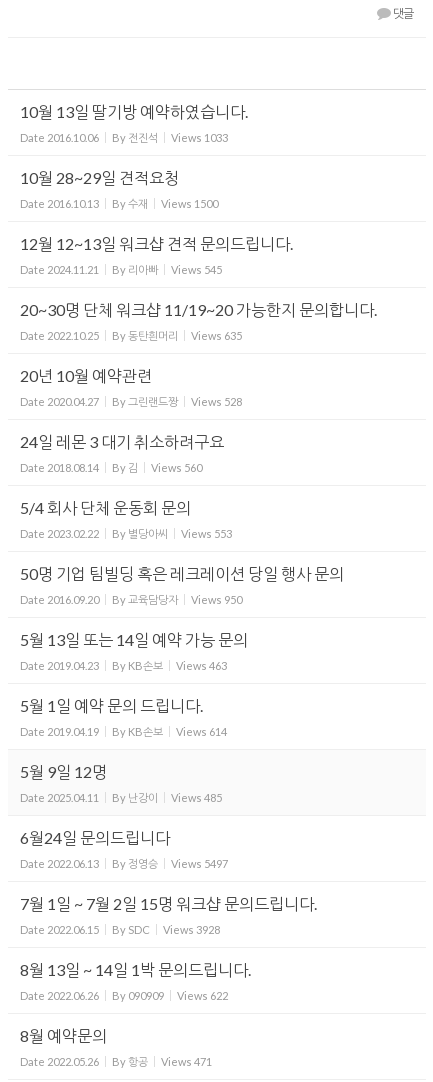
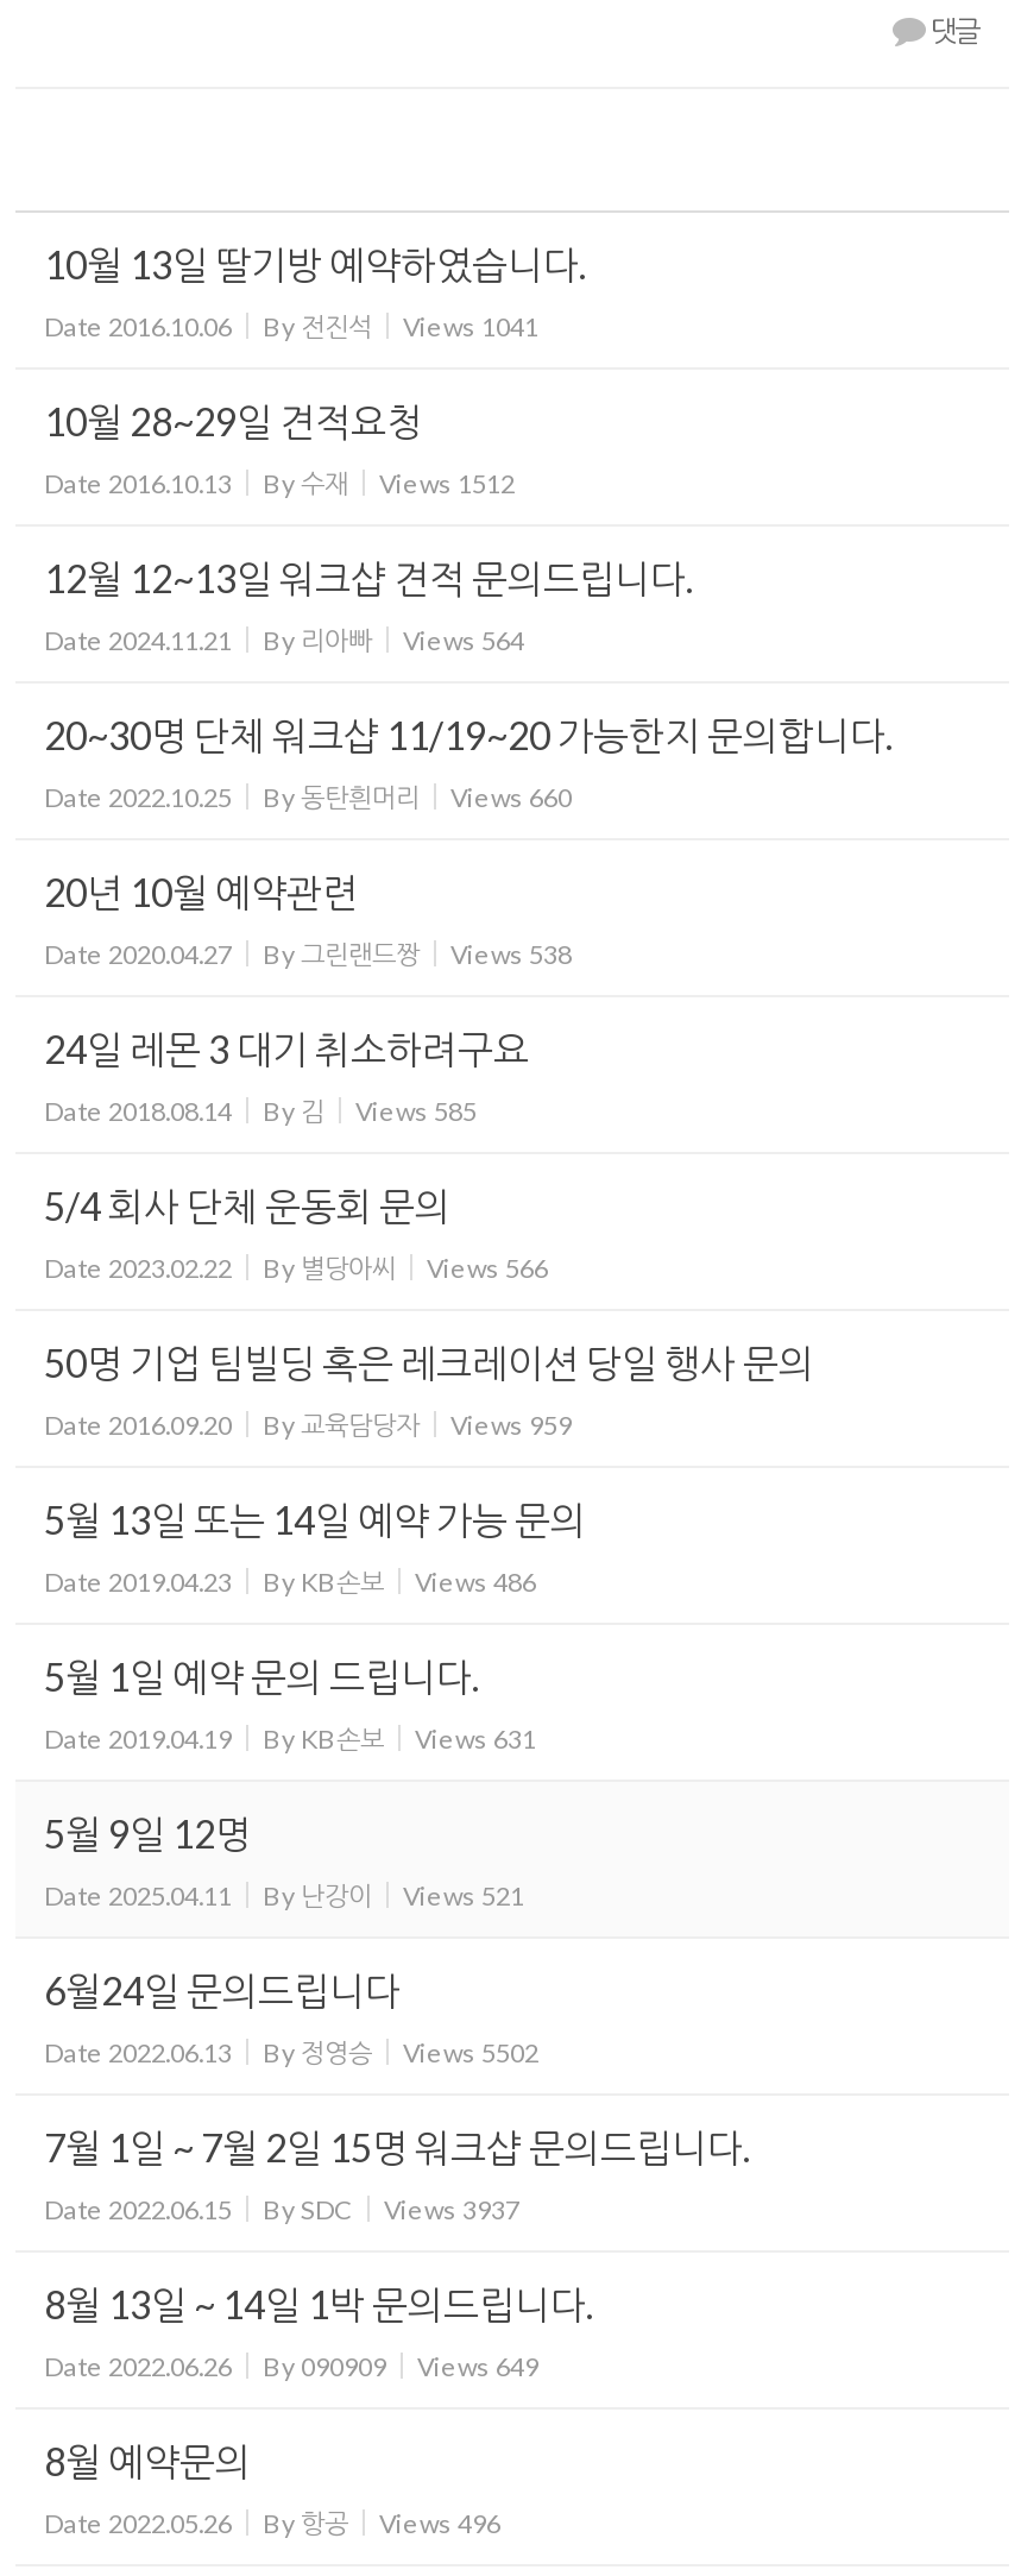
- Date 2016.10.06 By 전진석 Views 1033
+ Date 2016.10.06 By 전진석 Views 1041

- Date 2016.10.13 By 수재 Views 1500
+ Date 2016.10.13 By 수재 Views 1512

- Date 2024.11.21 By 리아빠 Views 545
+ Date 2024.11.21 By 리아빠 Views 564

- Date 2022.10.25 By 동탄흰머리 Views 635
+ Date 2022.10.25 By 동탄흰머리 Views 660

- Date 2020.04.27 By 그린랜드짱 Views 528
+ Date 2020.04.27 By 그린랜드짱 Views 538

- Views 560
+ Views 585

- Date 2023.02.22 By 별당아씨 Views 553
+ Date 2023.02.22 By 별당아씨 Views 566

- Date 2016.09.20 By 교육담당자 Views 950
+ Date 2016.09.20 By 교육담당자 Views 959

- Views 463
+ Views 486

- Views 614
+ Views 631

- Date 2025.04.11 By 난강이 Views 485
+ Date 2025.04.11 By 난강이 Views 521

- Date 2022.06.13 By 정영승 Views 5497
+ Date 2022.06.13 By 정영승 Views 5502

- Date 2022.06.15 By SDC Views 3928
+ Date 2022.06.15 By SDC Views 3937

- Date 2022.06.26 By 090909 Views 622
+ Date 2022.06.26 By 090909 Views 649

- Date 2022.05.26 By 항공 Views 471
+ Date 2022.05.26 By 항공 Views 496
